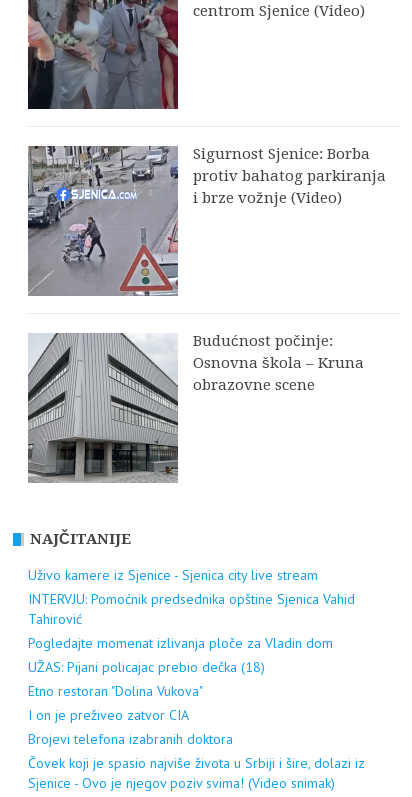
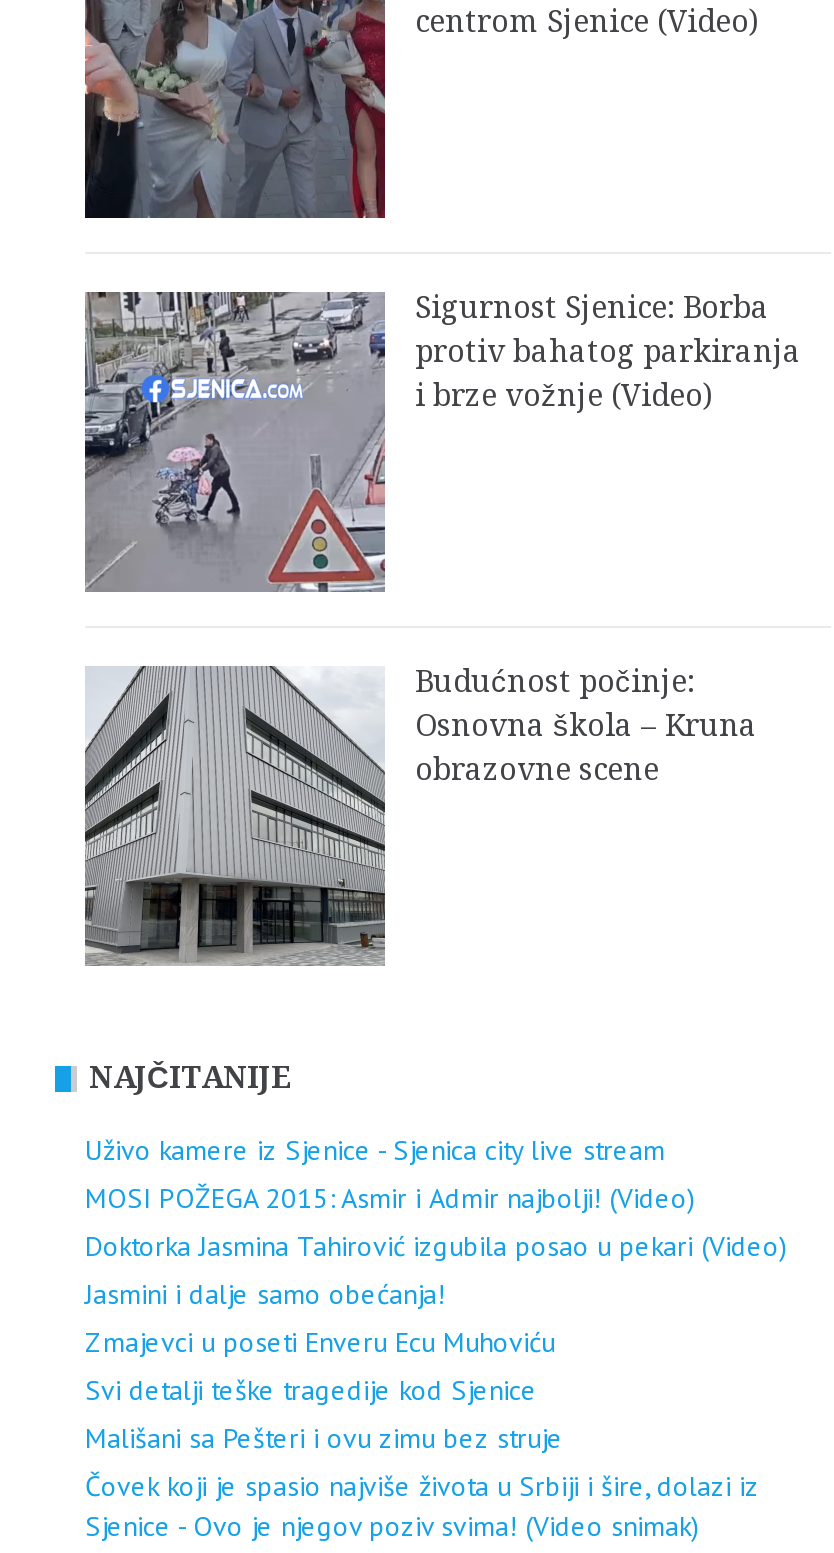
- INTERVJU: Pomoćnik predsednika opštine Sjenica Vahid
- Tahirović
- Pogledajte momenat izlivanja ploče za Vladin dom
- UŽAS: Pijani policajac prebio dečka (18)
- Etno restoran "Dolina Vukova"
- I on je preživeo zatvor CIA
- Brojevi telefona izabranih doktora
+ MOSI POŽEGA 2015: Asmir i Admir najbolji! (Video)
+ Doktorka Jasmina Tahirović izgubila posao u pekari (Video)
+ Jasmini i dalje samo obećanja!
+ Zmajevci u poseti Enveru Ecu Muhoviću
+ Svi detalji teške tragedije kod Sjenice
+ Mališani sa Pešteri i ovu zimu bez struje
